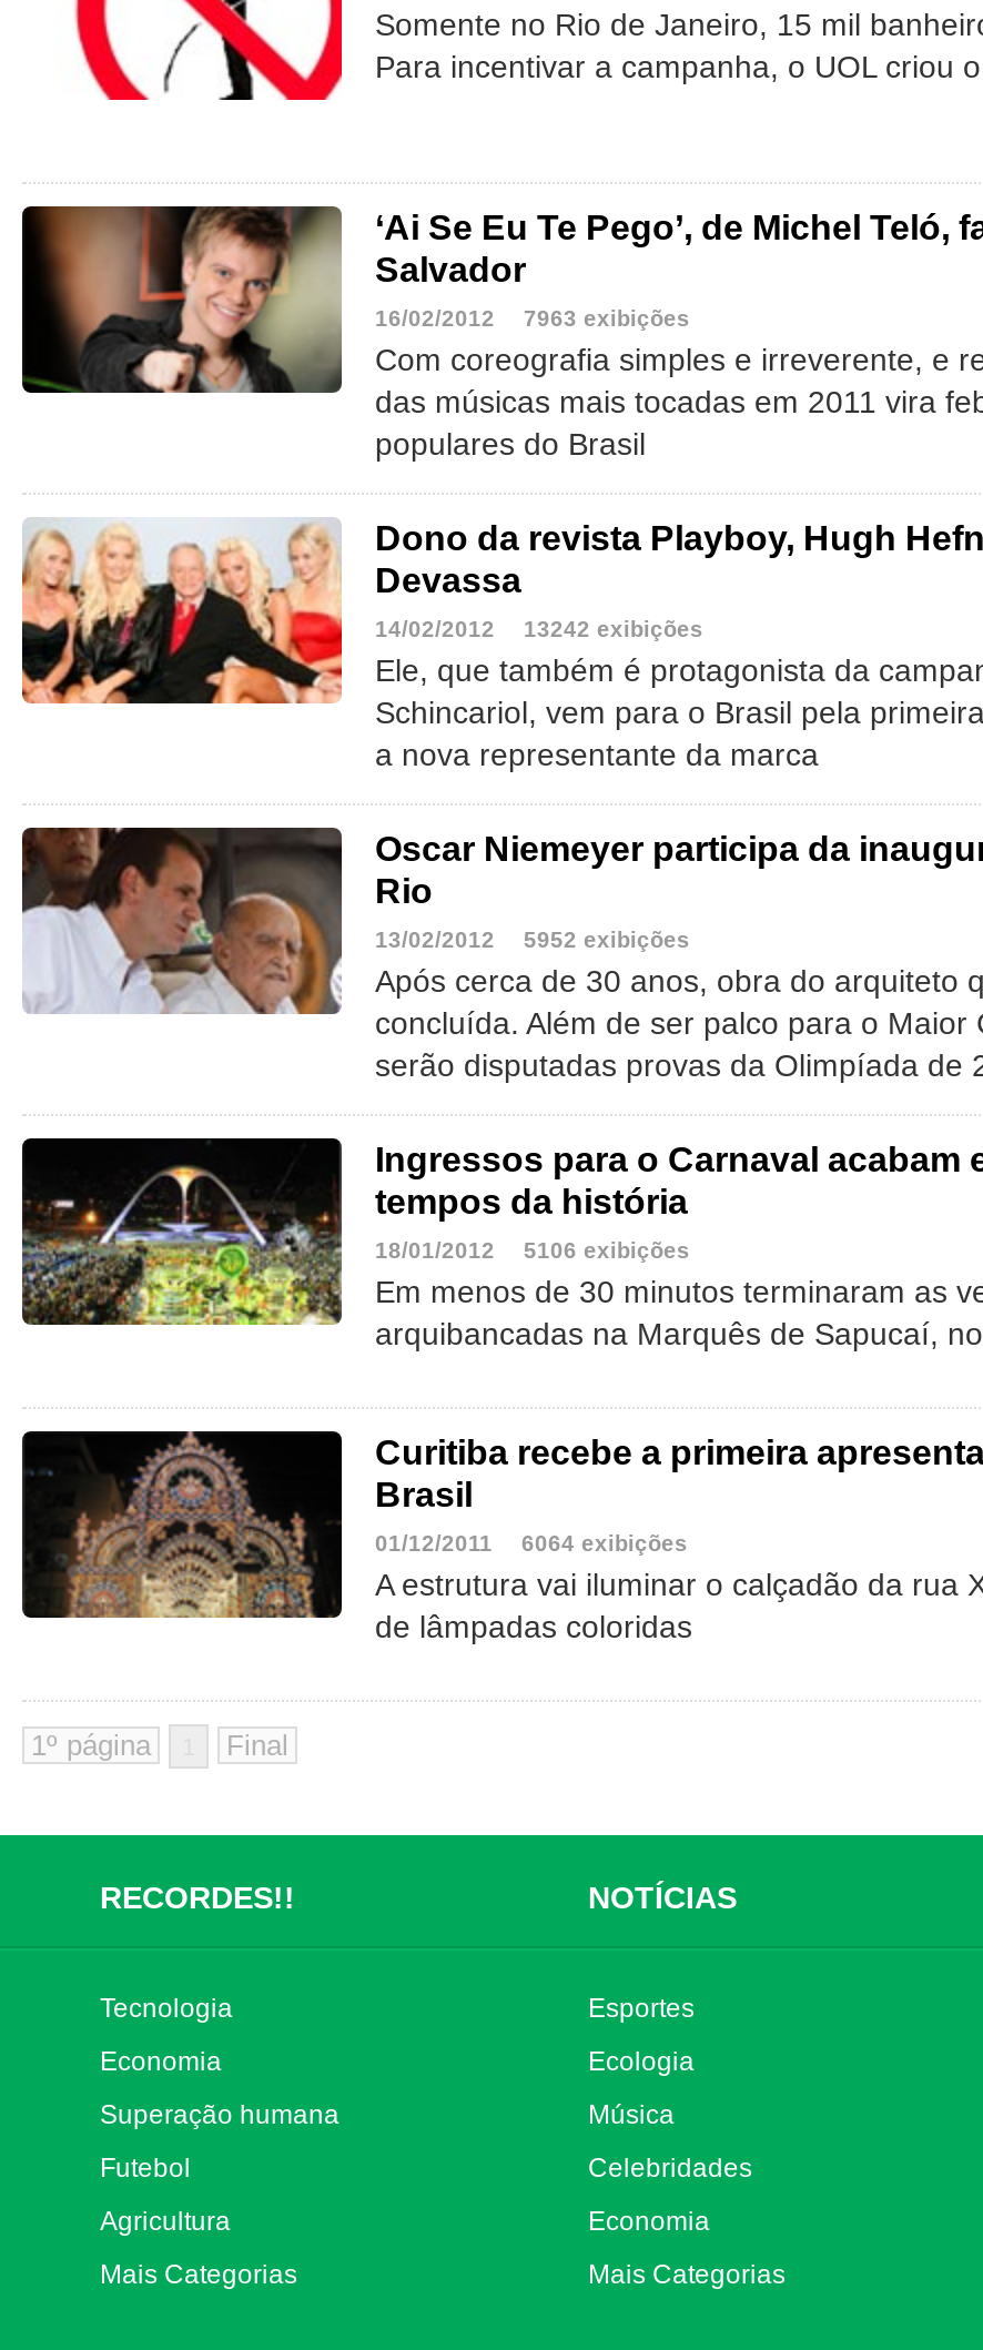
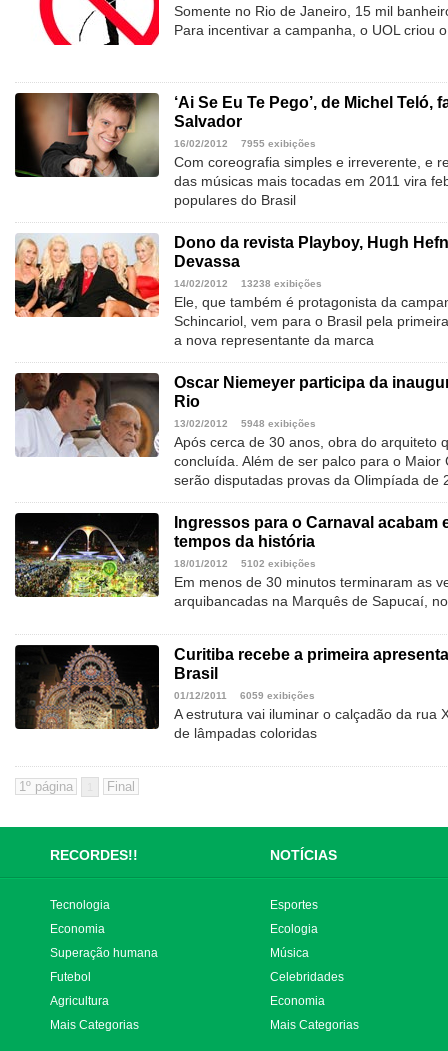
- 16/02/2012 7963 exibições
+ 16/02/2012 7955 exibições

- 14/02/2012 13242 exibições
+ 14/02/2012 13238 exibições

- 13/02/2012 5952 exibições
+ 13/02/2012 5948 exibições

- 18/01/2012 5106 exibições
+ 18/01/2012 5102 exibições

- 01/12/2011 6064 exibições
+ 01/12/2011 6059 exibições
